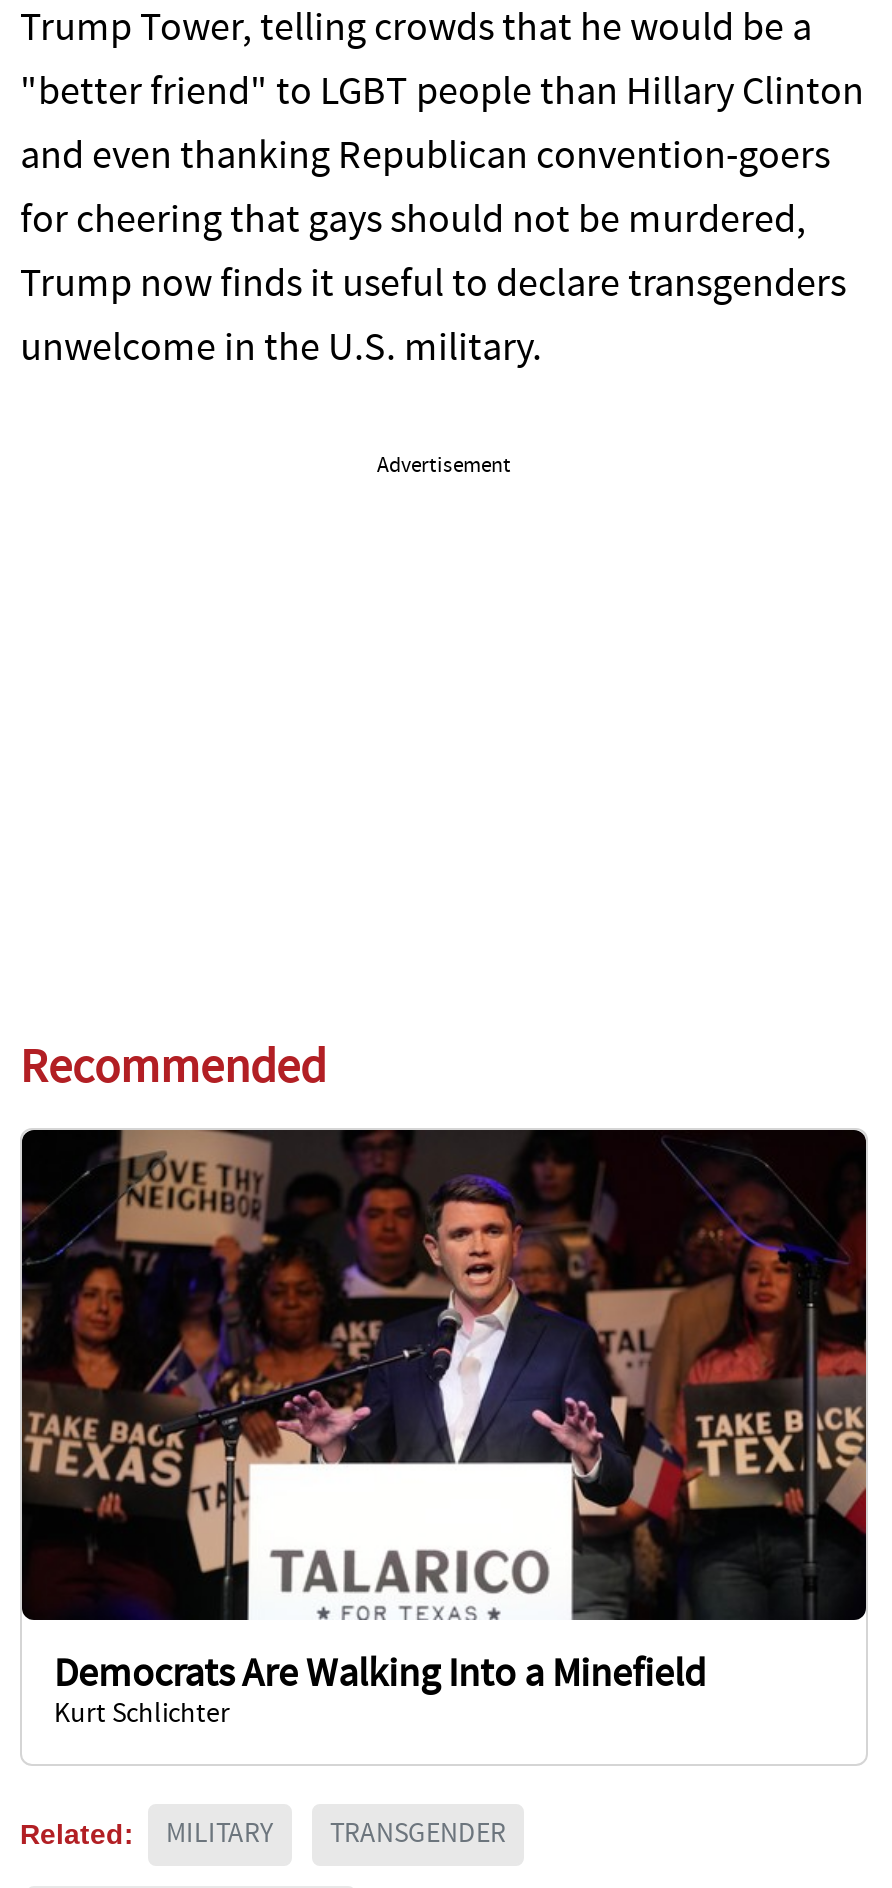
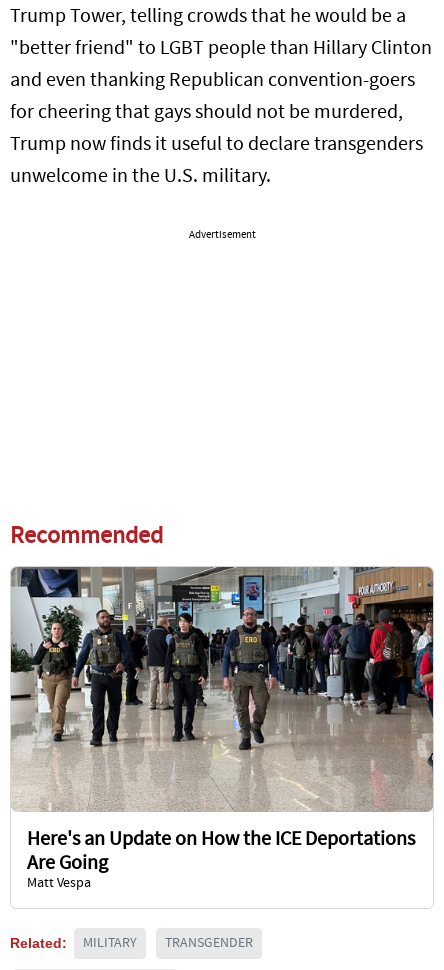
- [image]
- Democrats Are Walking Into a Minefield
- Kurt Schlichter
+ [image]
+ Here's an Update on How the ICE Deportations
+ Are Going
+ Matt Vespa
